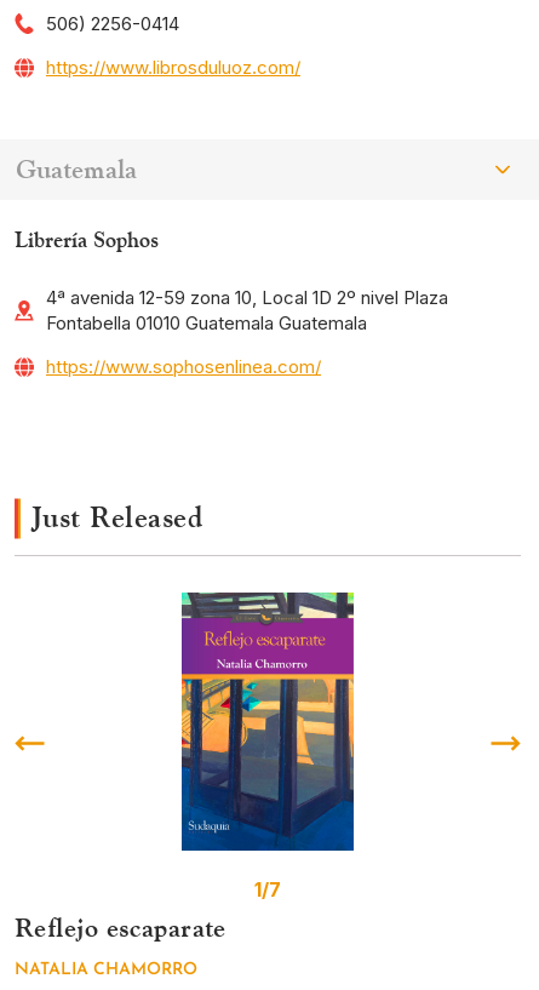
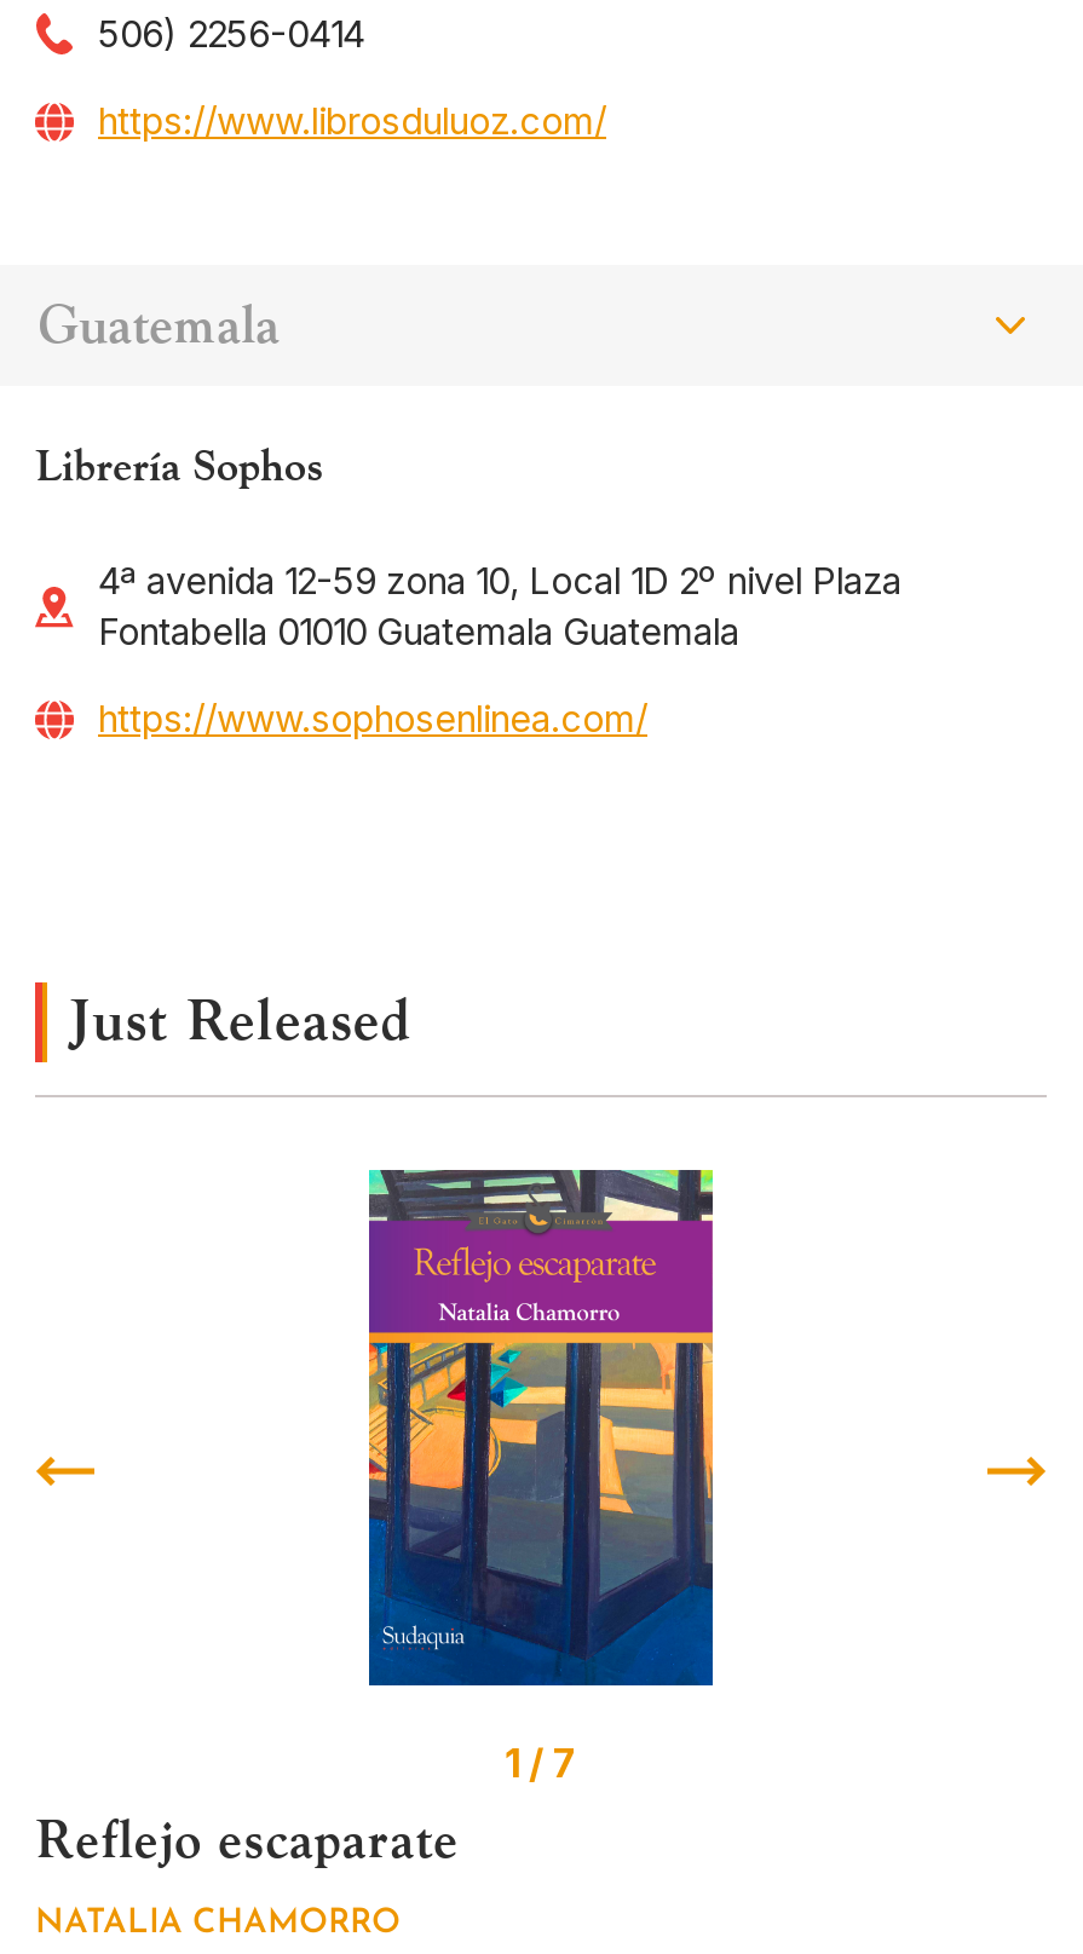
- 1/7
+ 1 / 7
